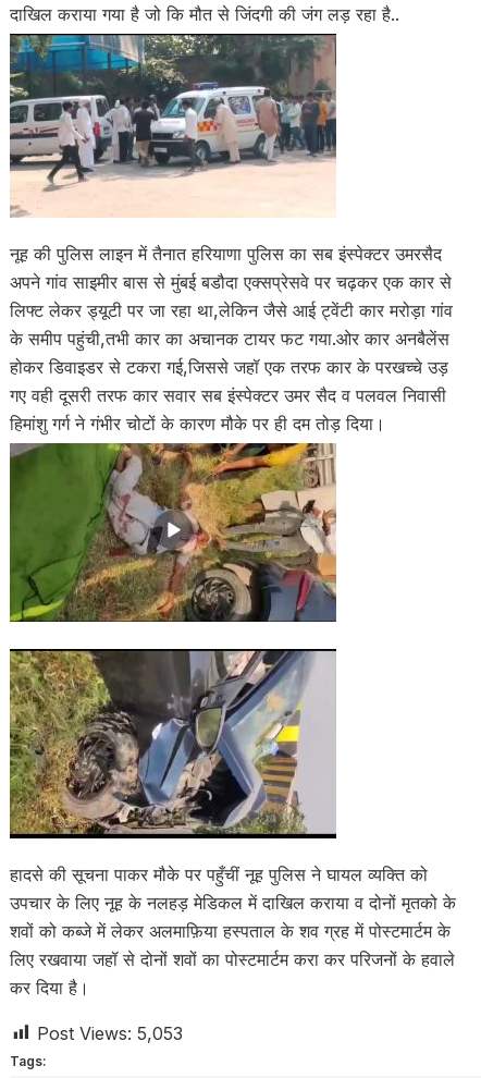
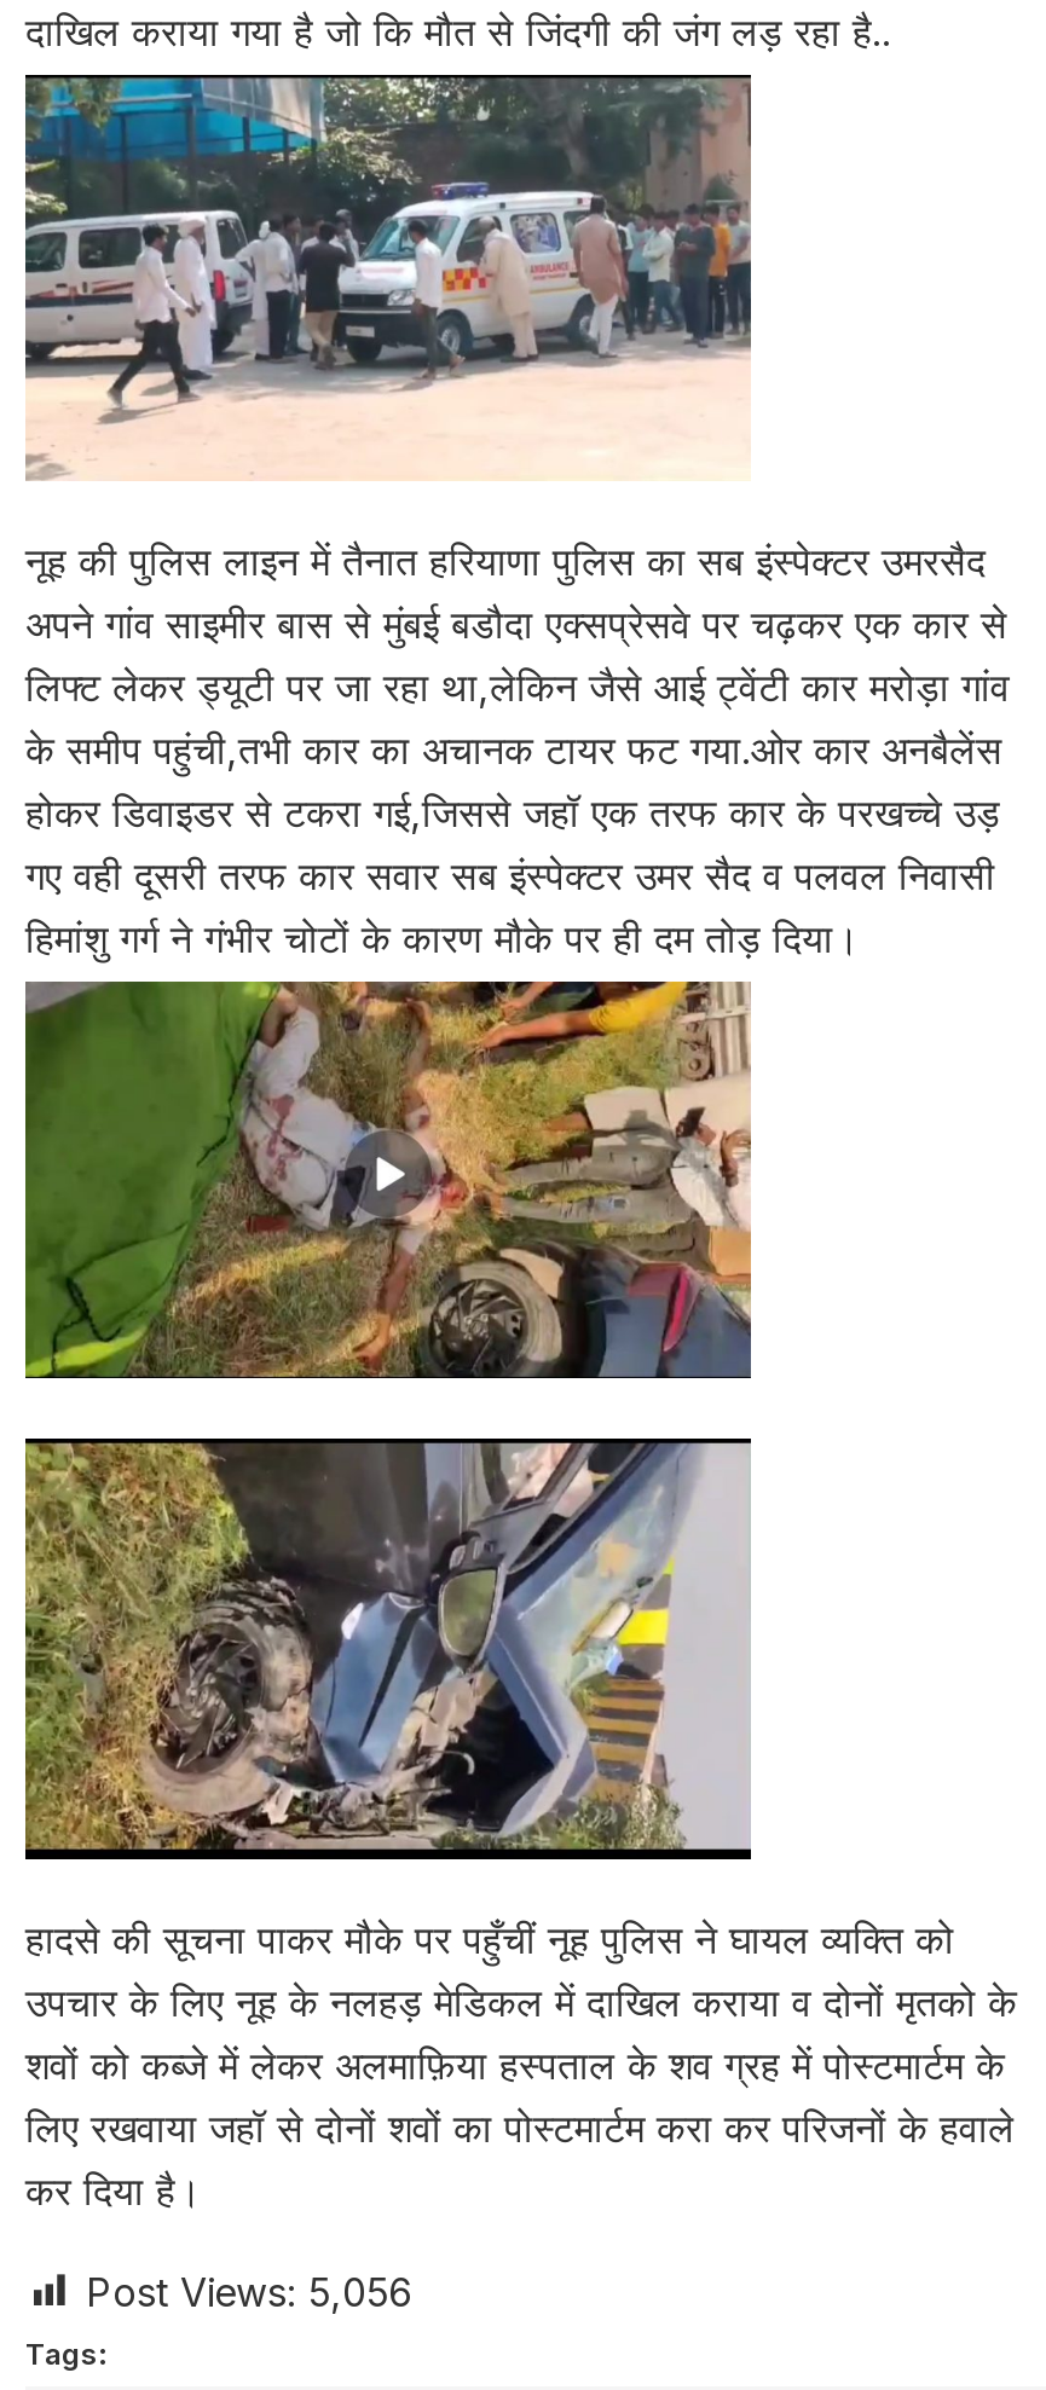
- Post Views: 5,053
+ Post Views: 5,056
